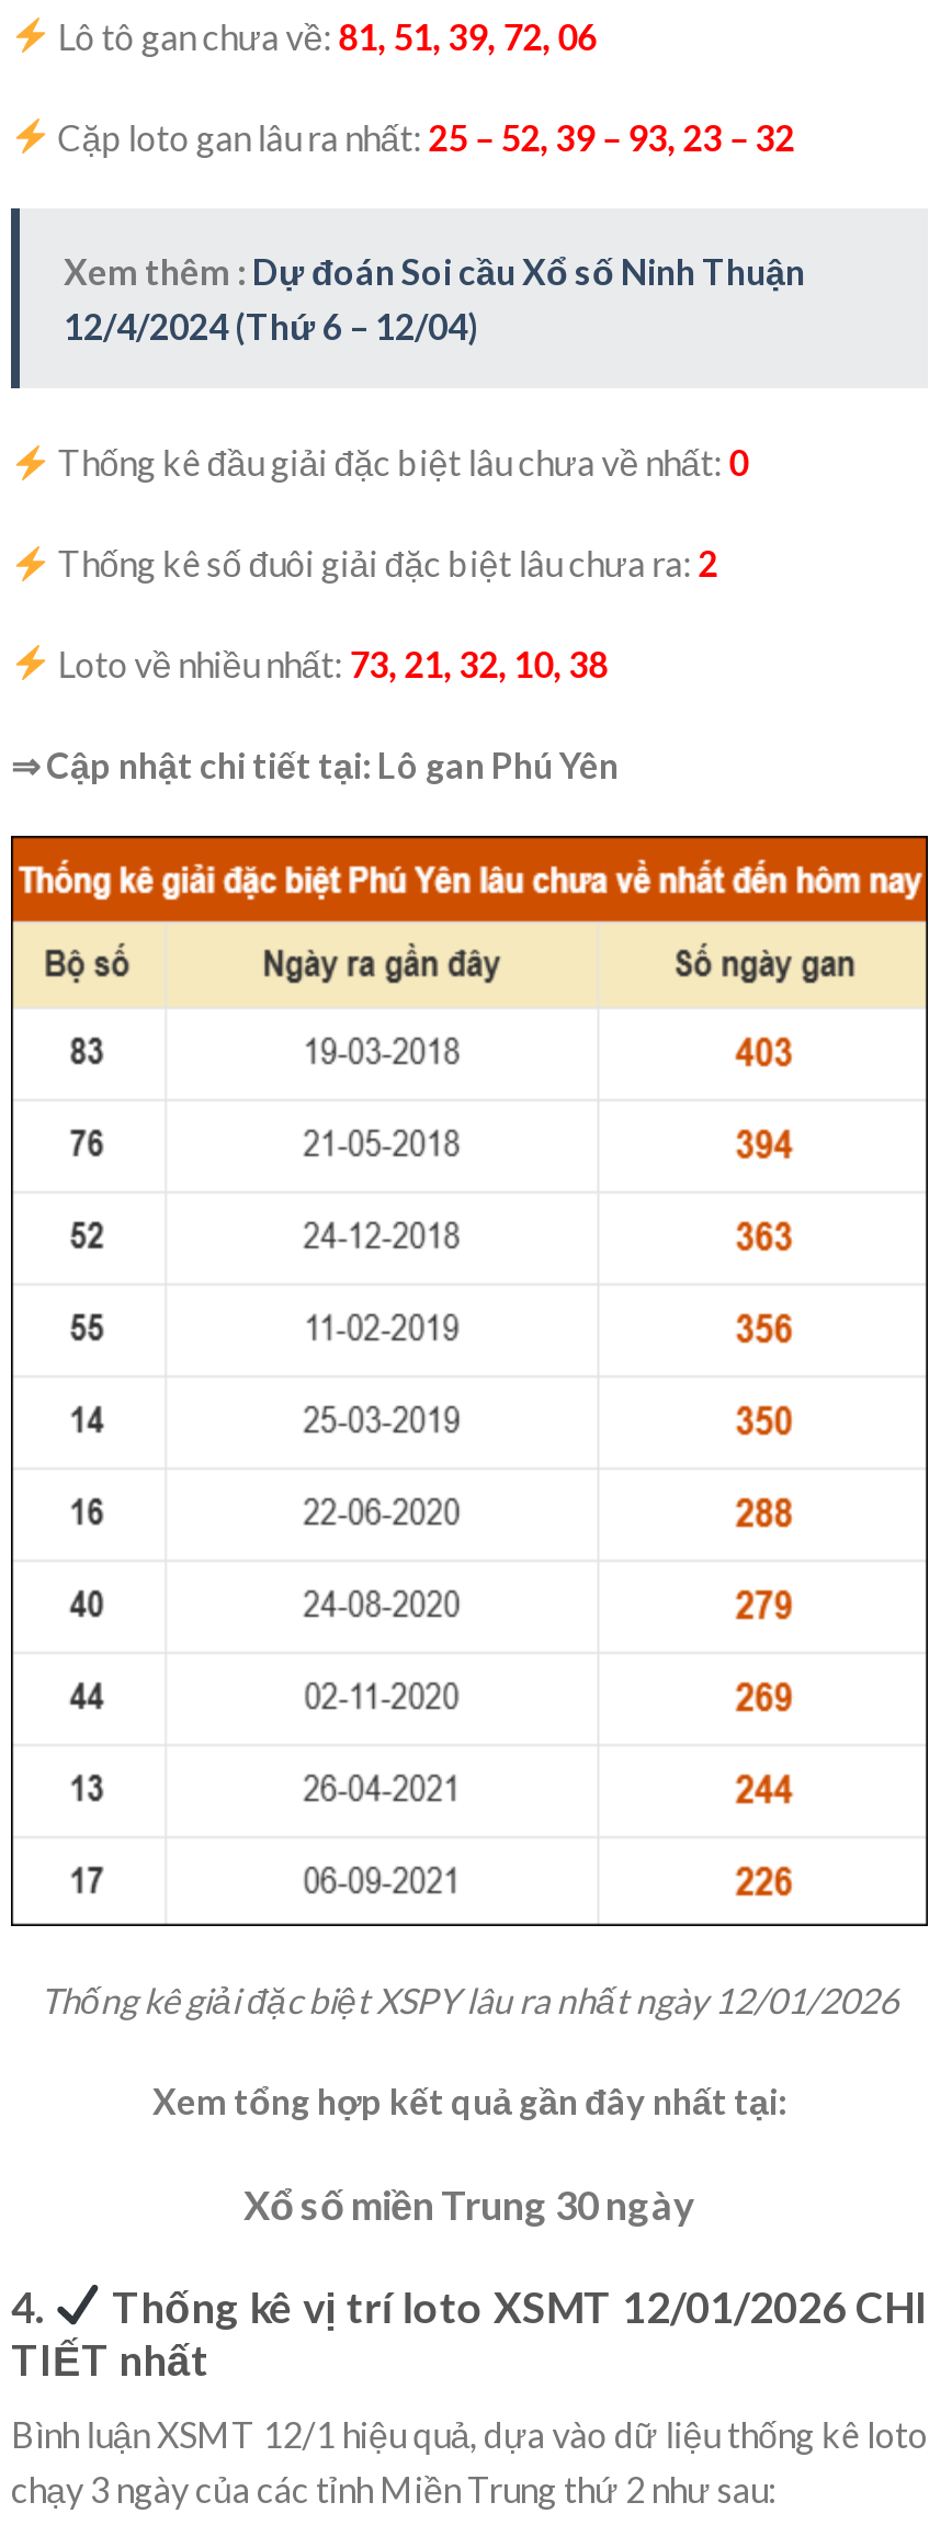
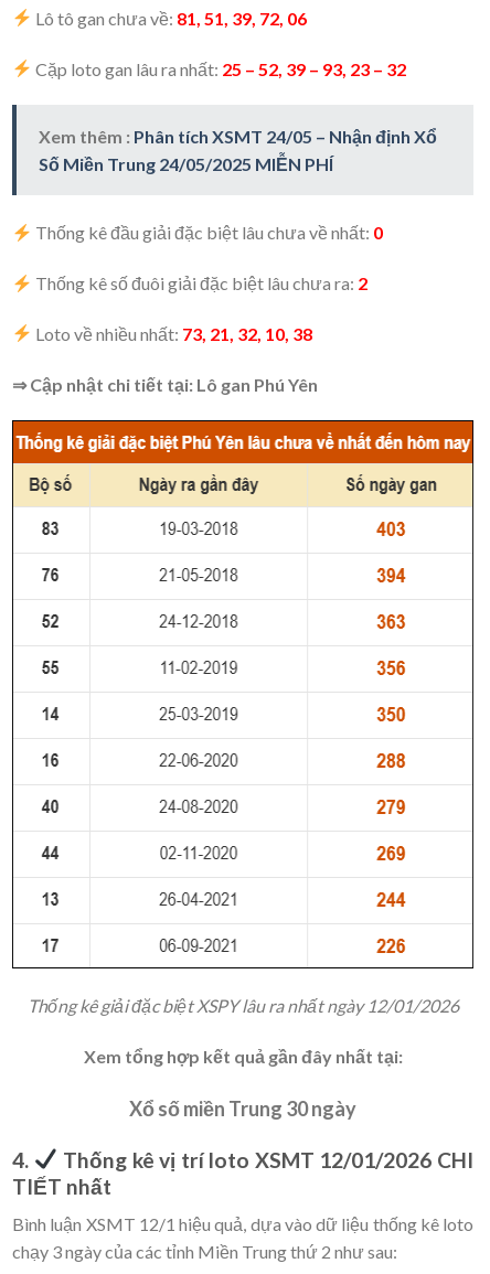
- Xem thêm : Dự đoán Soi cầu Xổ số Ninh Thuận
- 12/4/2024 (Thứ 6 – 12/04)
+ Xem thêm : Phân tích XSMT 24/05 – Nhận định Xổ
+ Số Miền Trung 24/05/2025 MIỄN PHÍ
